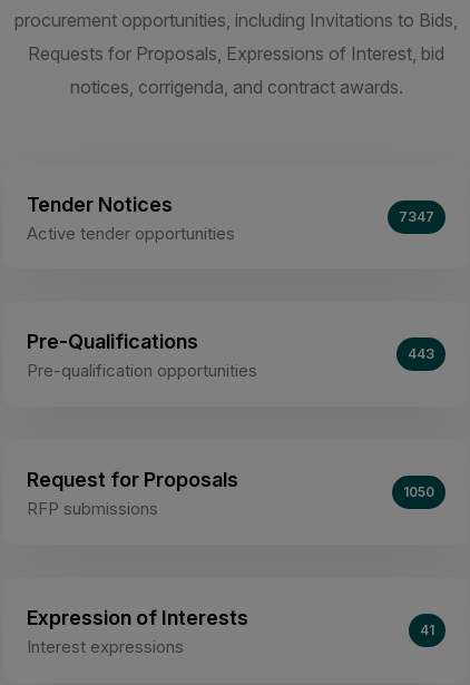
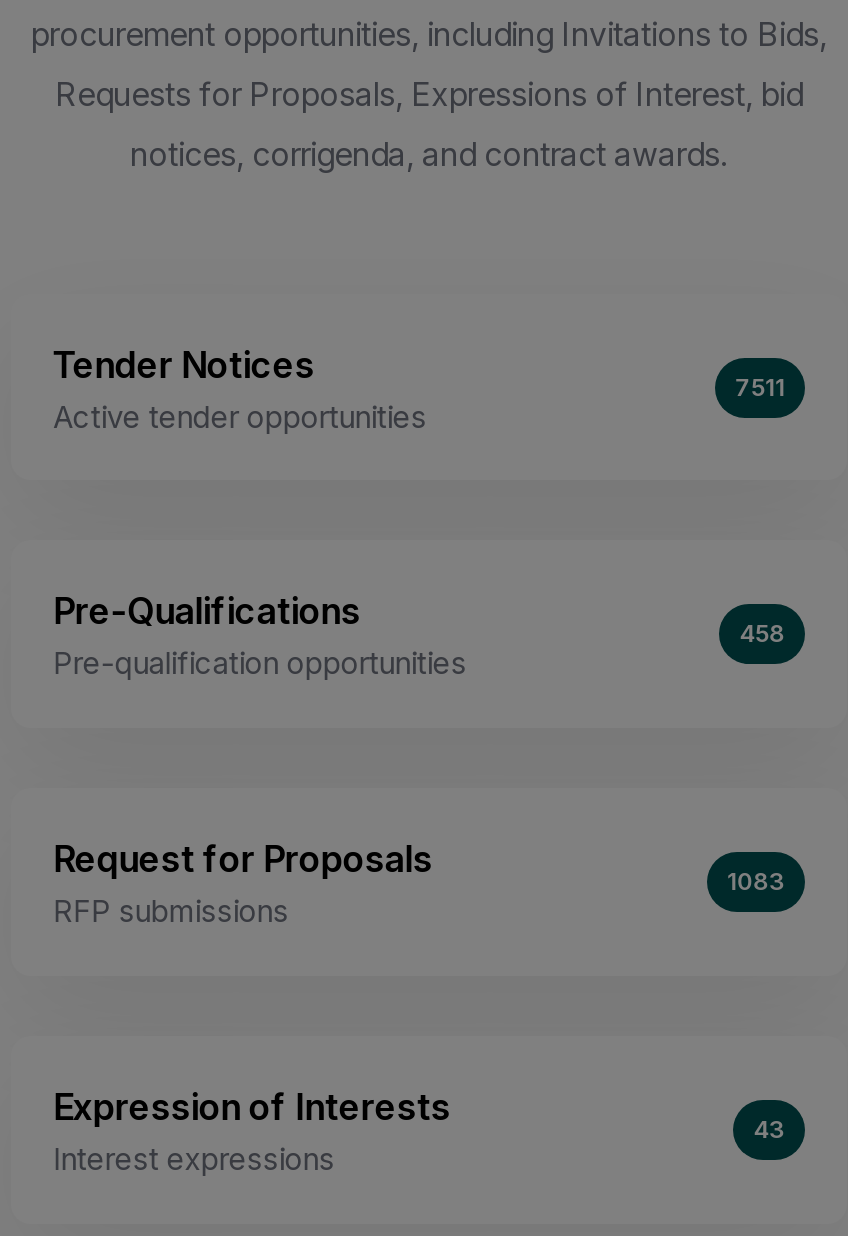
- 7347
+ 7511

- 443
+ 458

- 1050
+ 1083

- 41
+ 43
